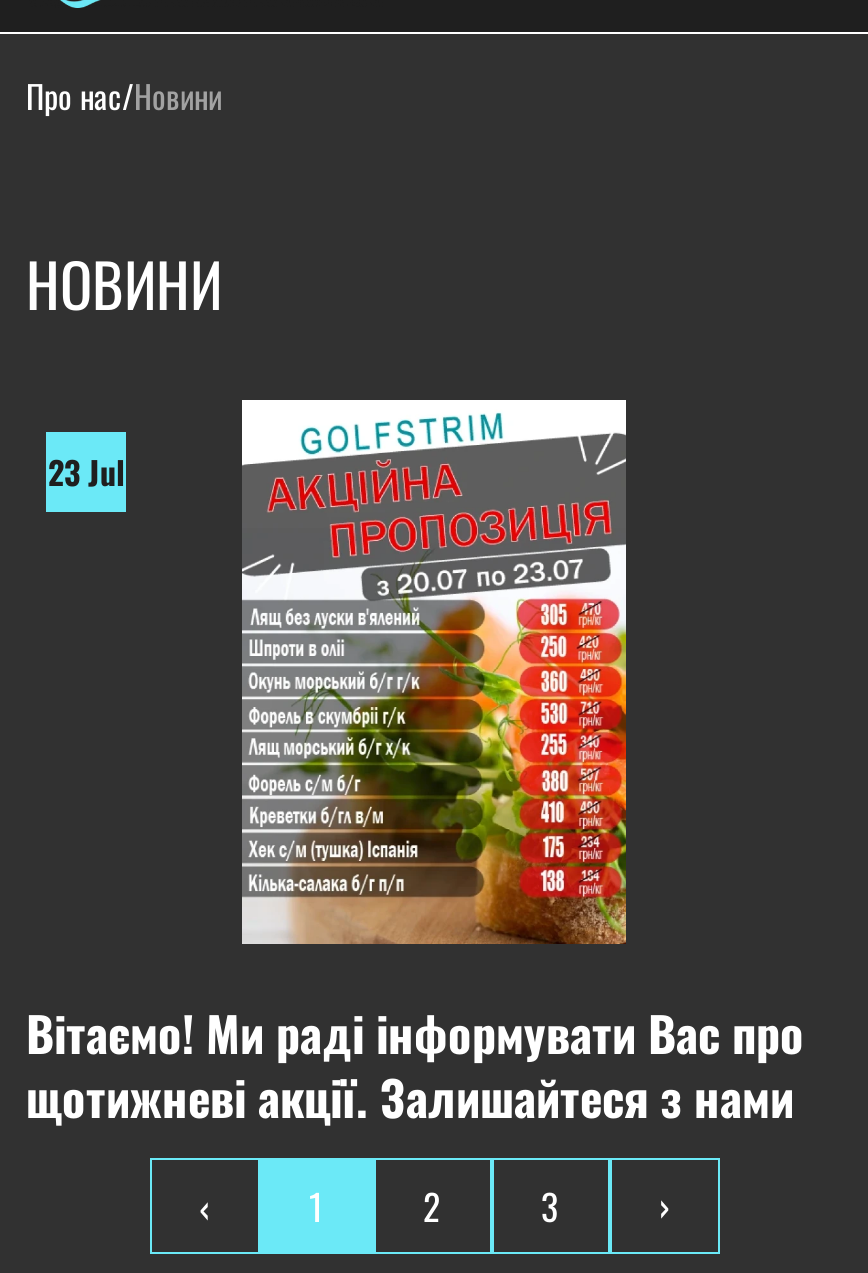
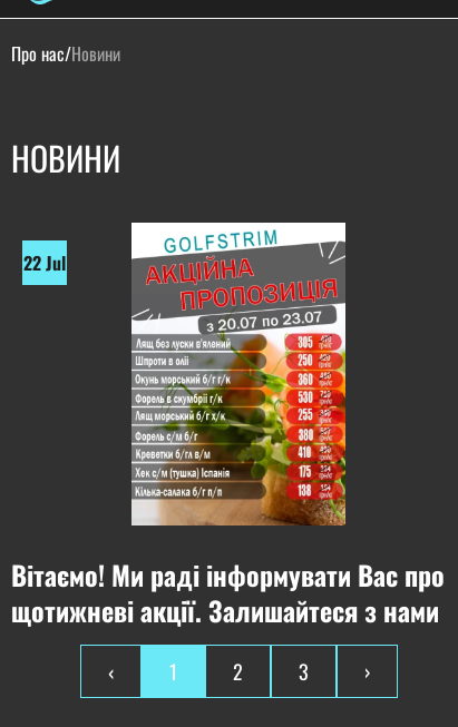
- 23 Jul
+ 22 Jul
